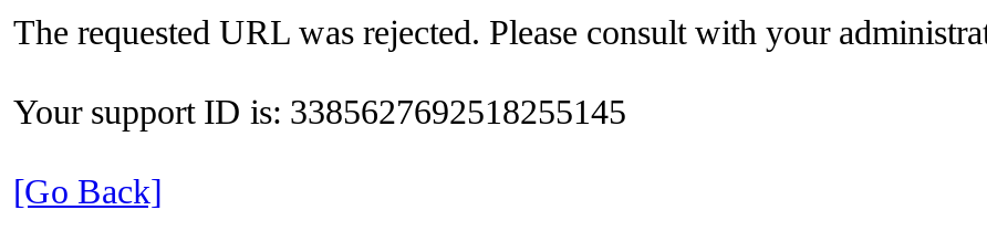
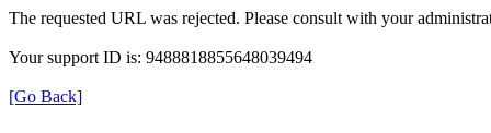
- Your support ID is: 3385627692518255145
+ Your support ID is: 9488818855648039494
